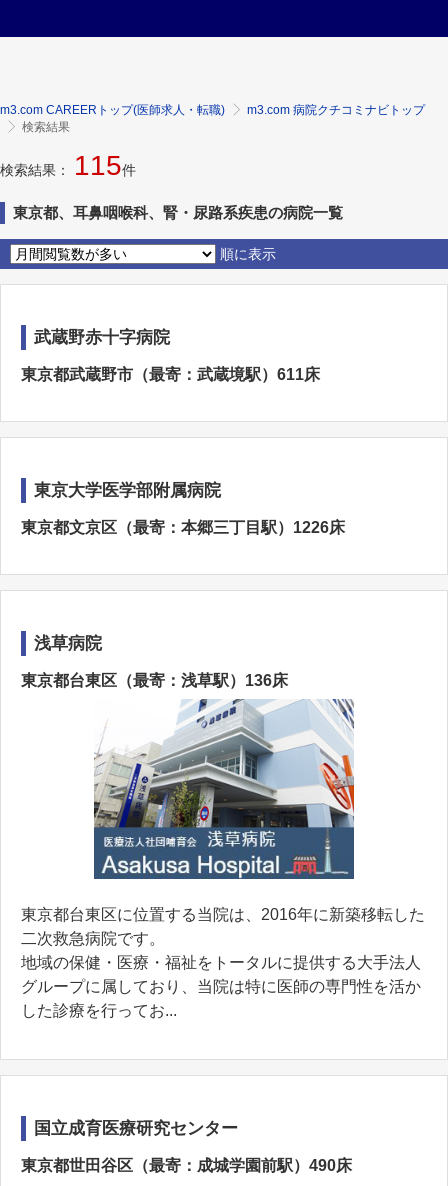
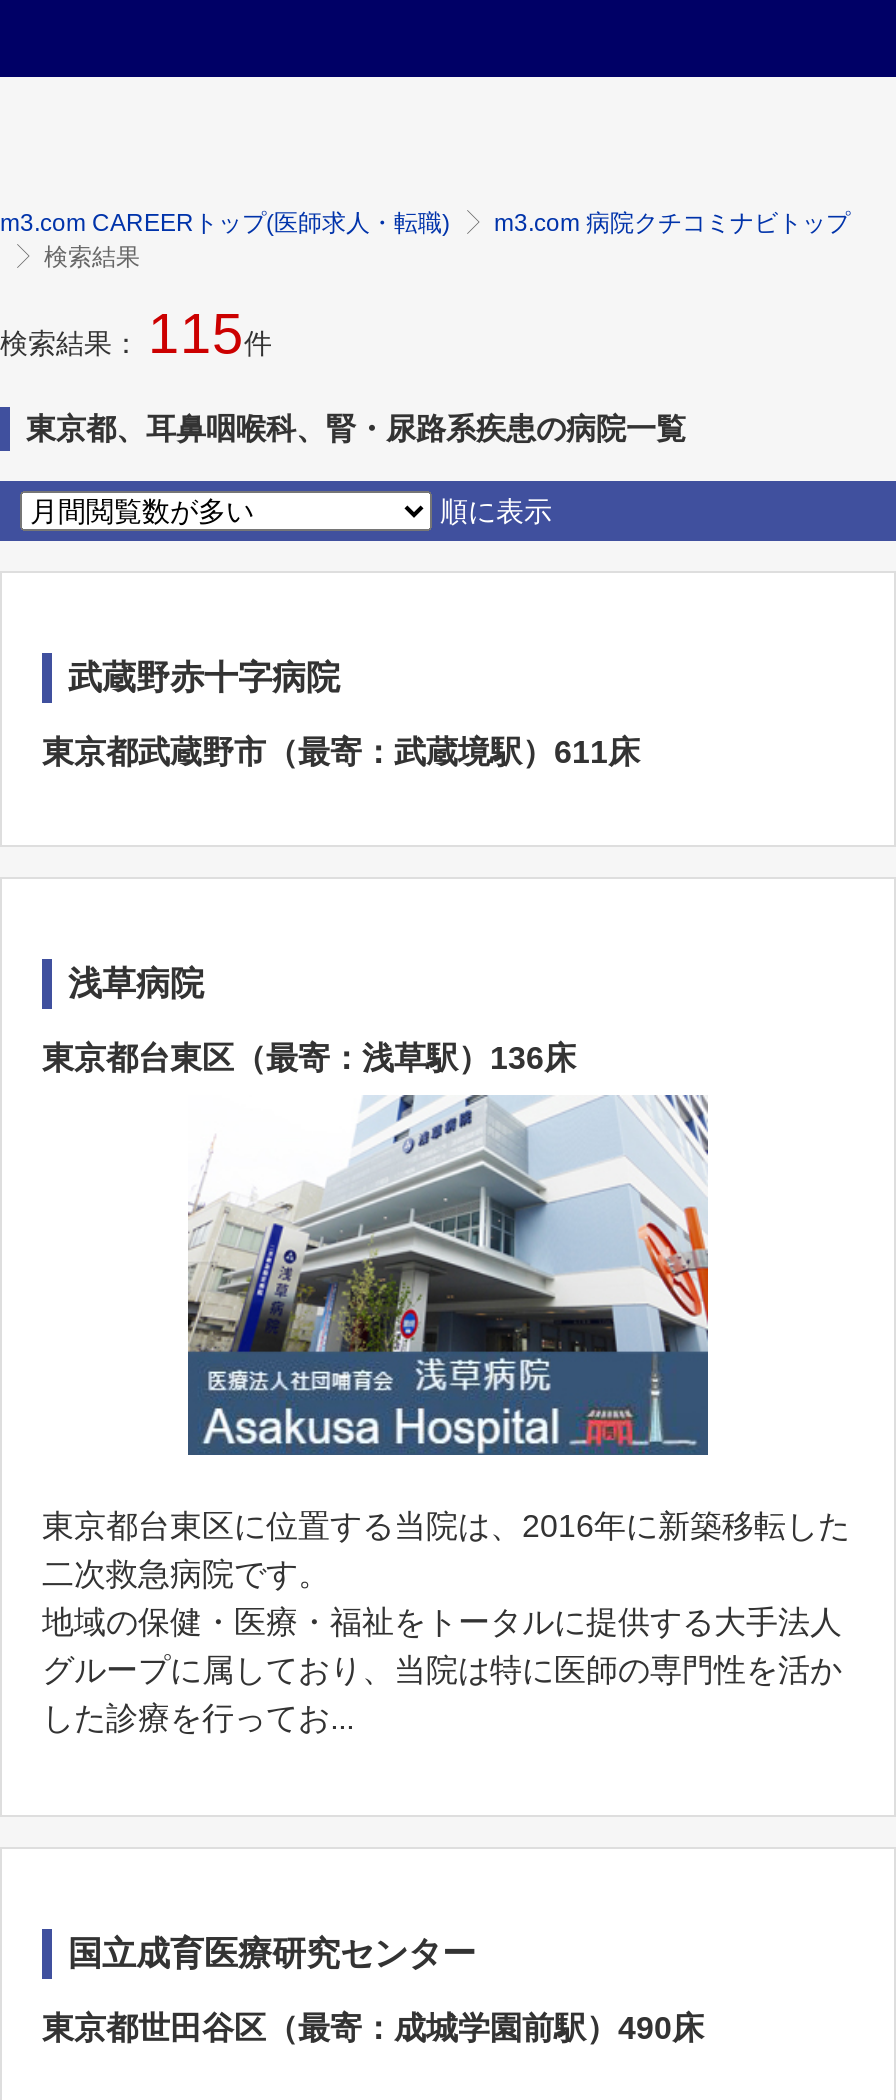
- 東京大学医学部附属病院
- 東京都文京区（最寄：本郷三丁目駅）1226床
